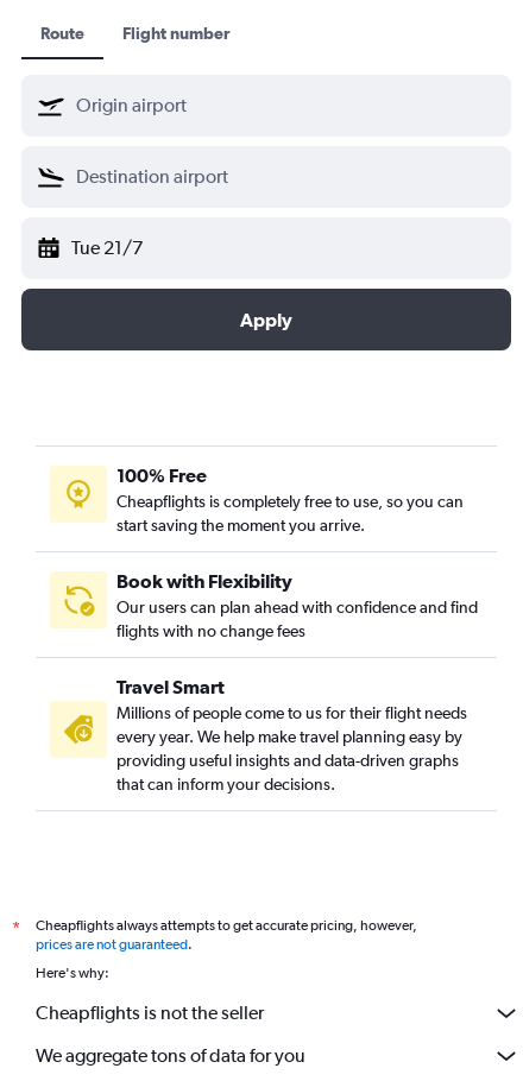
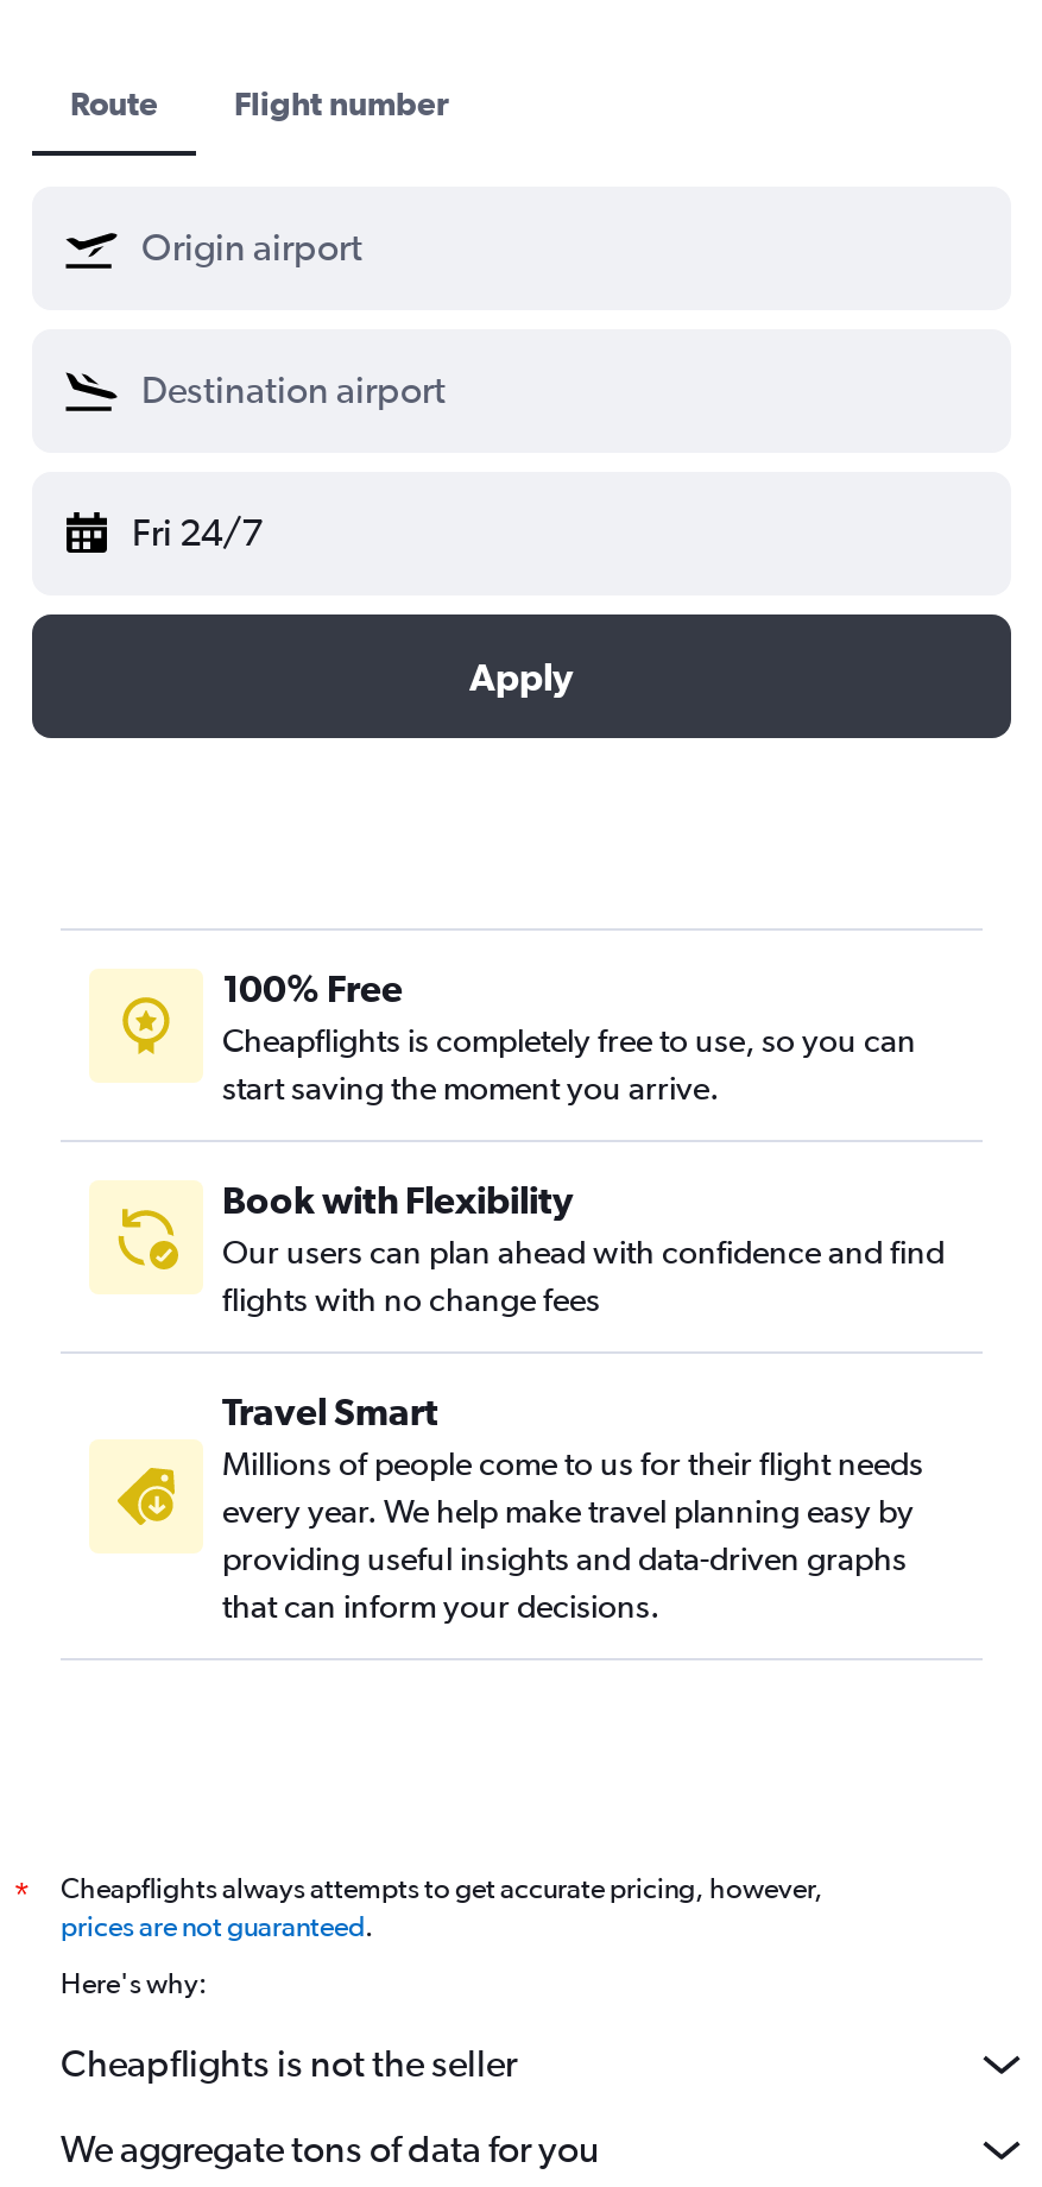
- Tue 21/7
+ Fri 24/7
